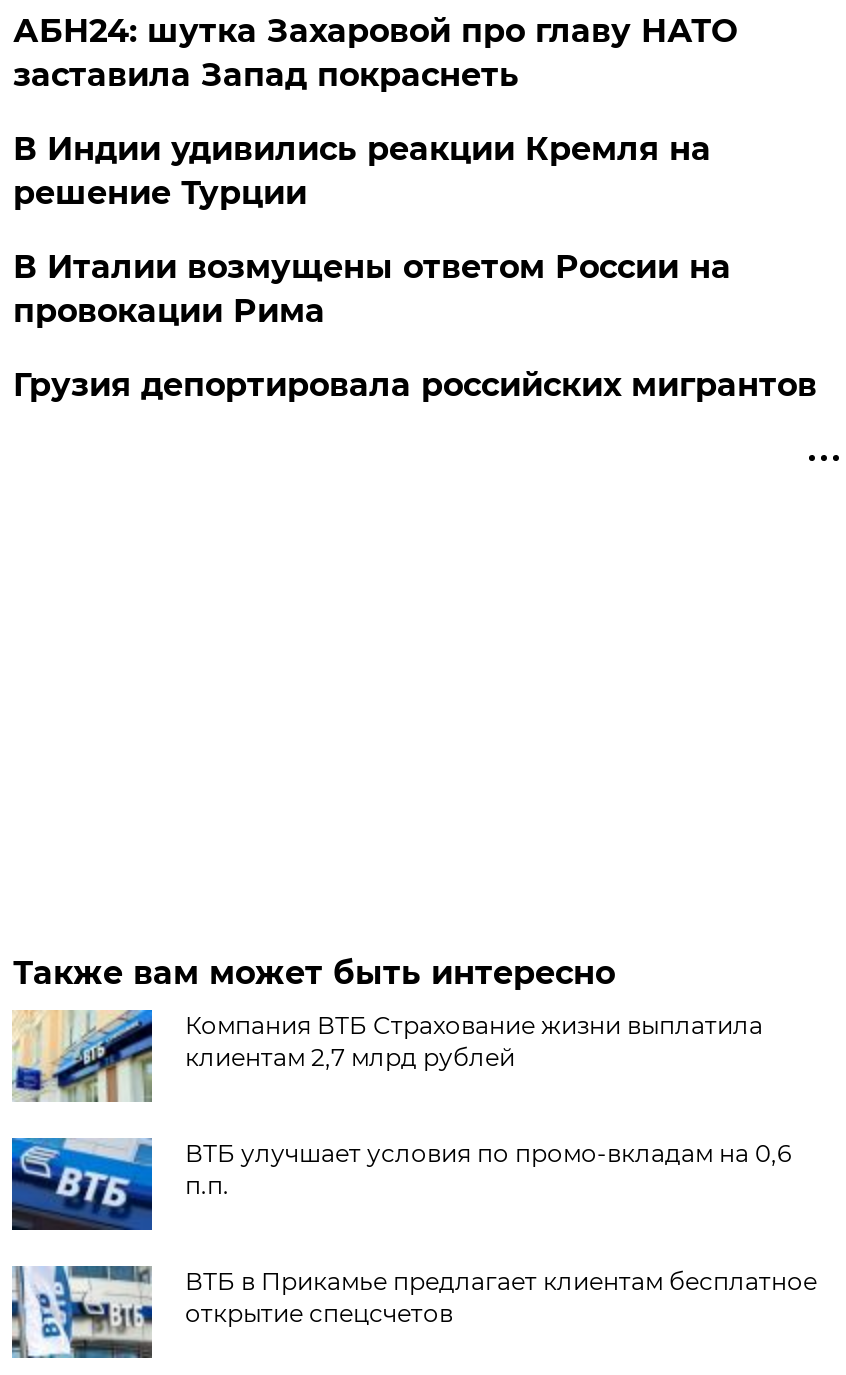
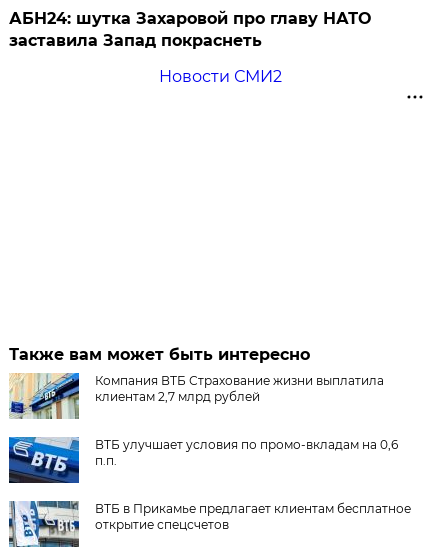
- В Индии удивились реакции Кремля на
- решение Турции
- В Италии возмущены ответом России на
- провокации Рима
- Грузия депортировала российских мигрантов
+ Новости СМИ2
